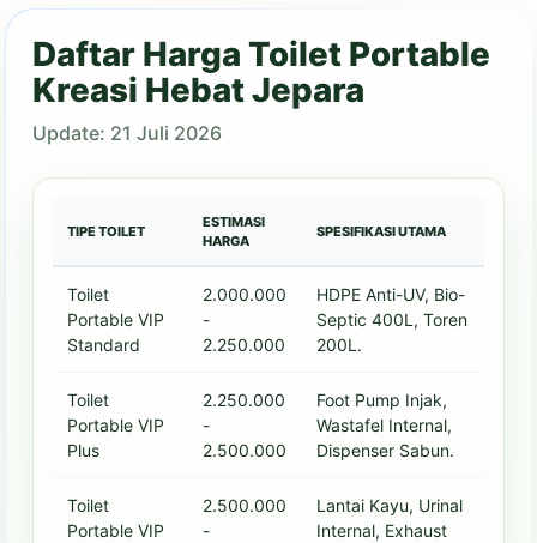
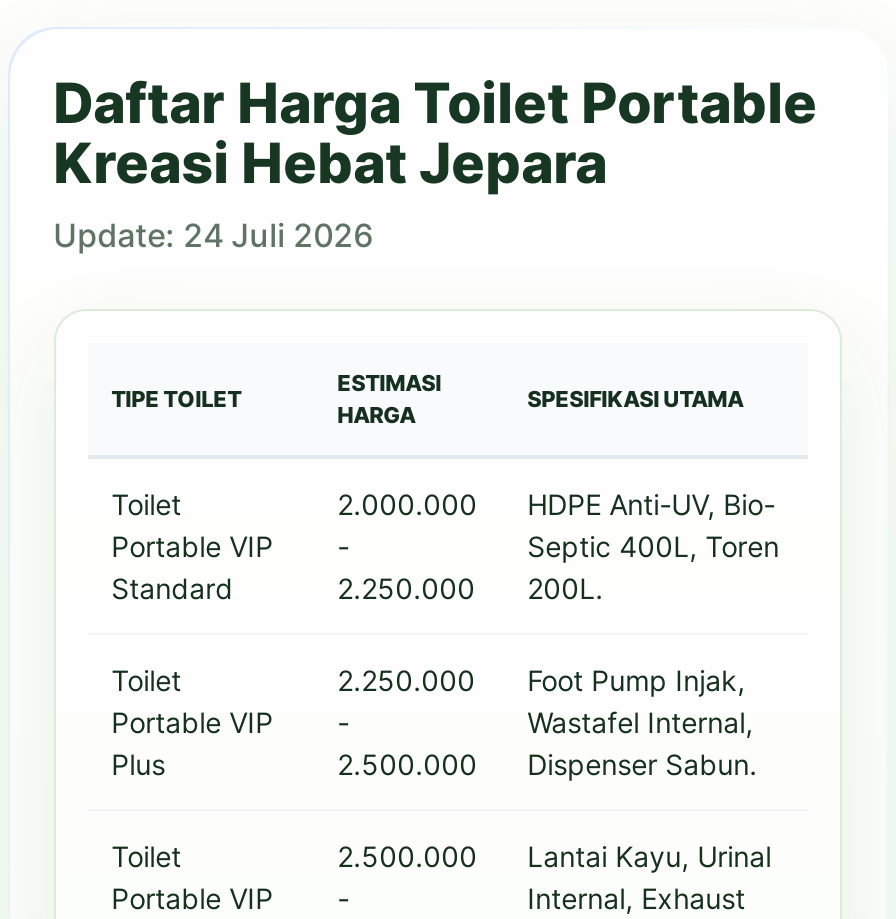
- Update: 21 Juli 2026
+ Update: 24 Juli 2026
